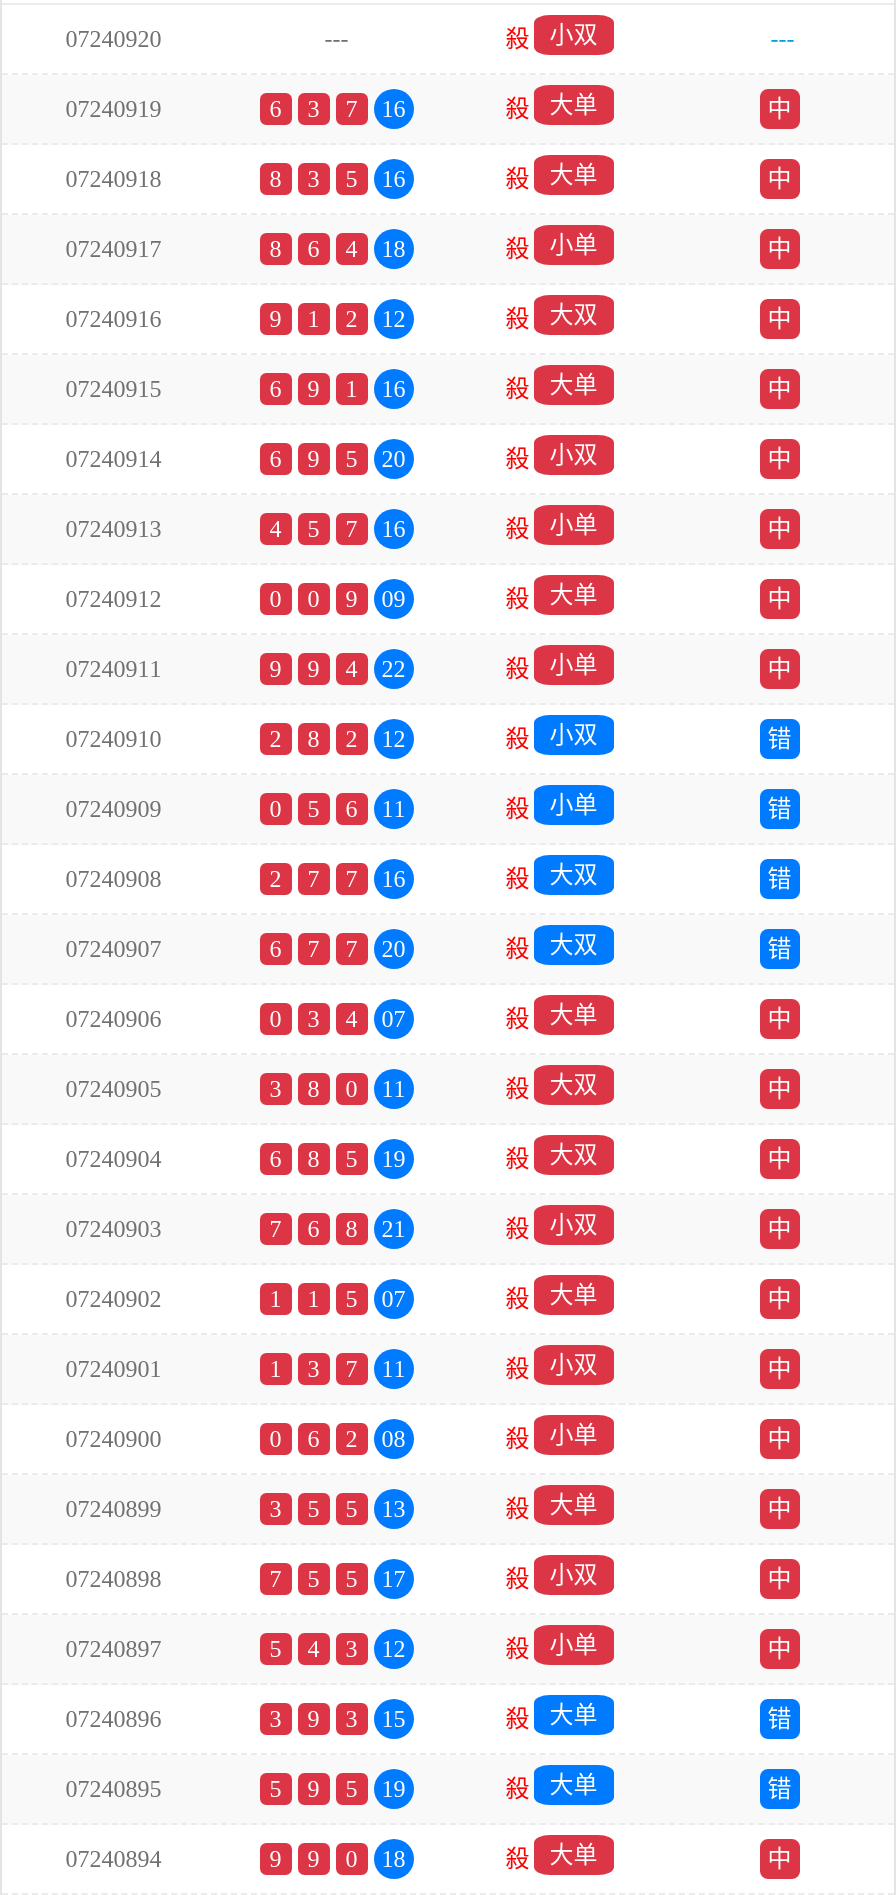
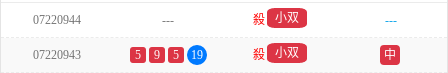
- 07240920
+ 07220944

- 07240919
- 6
- 3
- 7
- 16
- 殺
- 大单
- 中
- 07240918
- 8
- 3
- 5
- 16
- 殺
- 大单
- 中
- 07240917
- 8
- 6
- 4
- 18
- 殺
- 小单
- 中
- 07240916
- 9
- 1
- 2
- 12
- 殺
- 大双
- 中
- 07240915
- 6
- 9
- 1
- 16
- 殺
- 大单
- 中
- 07240914
- 6
- 9
- 5
- 20
- 殺
- 小双
- 中
- 07240913
- 4
- 5
- 7
- 16
- 殺
- 小单
- 中
- 07240912
- 0
- 0
- 9
- 09
- 殺
- 大单
- 中
- 07240911
- 9
- 9
- 4
- 22
- 殺
- 小单
- 中
- 07240910
- 2
- 8
- 2
- 12
- 殺
- 小双
- 错
- 07240909
- 0
- 5
- 6
- 11
- 殺
- 小单
- 错
- 07240908
- 2
- 7
- 7
- 16
- 殺
- 大双
- 错
- 07240907
- 6
- 7
- 7
- 20
- 殺
- 大双
- 错
- 07240906
- 0
- 3
- 4
- 07
- 殺
- 大单
- 中
- 07240905
- 3
- 8
- 0
- 11
- 殺
- 大双
- 中
- 07240904
- 6
- 8
- 5
- 19
- 殺
- 大双
- 中
- 07240903
- 7
- 6
- 8
- 21
- 殺
- 小双
- 中
- 07240902
- 1
- 1
- 5
- 07
- 殺
- 大单
- 中
- 07240901
- 1
- 3
- 7
- 11
- 殺
- 小双
- 中
- 07240900
- 0
- 6
- 2
- 08
- 殺
- 小单
- 中
- 07240899
- 3
- 5
- 5
- 13
- 殺
- 大单
- 中
- 07240898
- 7
- 5
- 5
- 17
- 殺
- 小双
- 中
- 07240897
- 5
- 4
- 3
- 12
- 殺
- 小单
- 中
- 07240896
- 3
- 9
- 3
- 15
- 殺
- 大单
- 错
- 07240895
+ 07220943

- 大单
- 错
- 07240894
- 9
- 9
- 0
- 18
- 殺
- 大单
+ 小双
